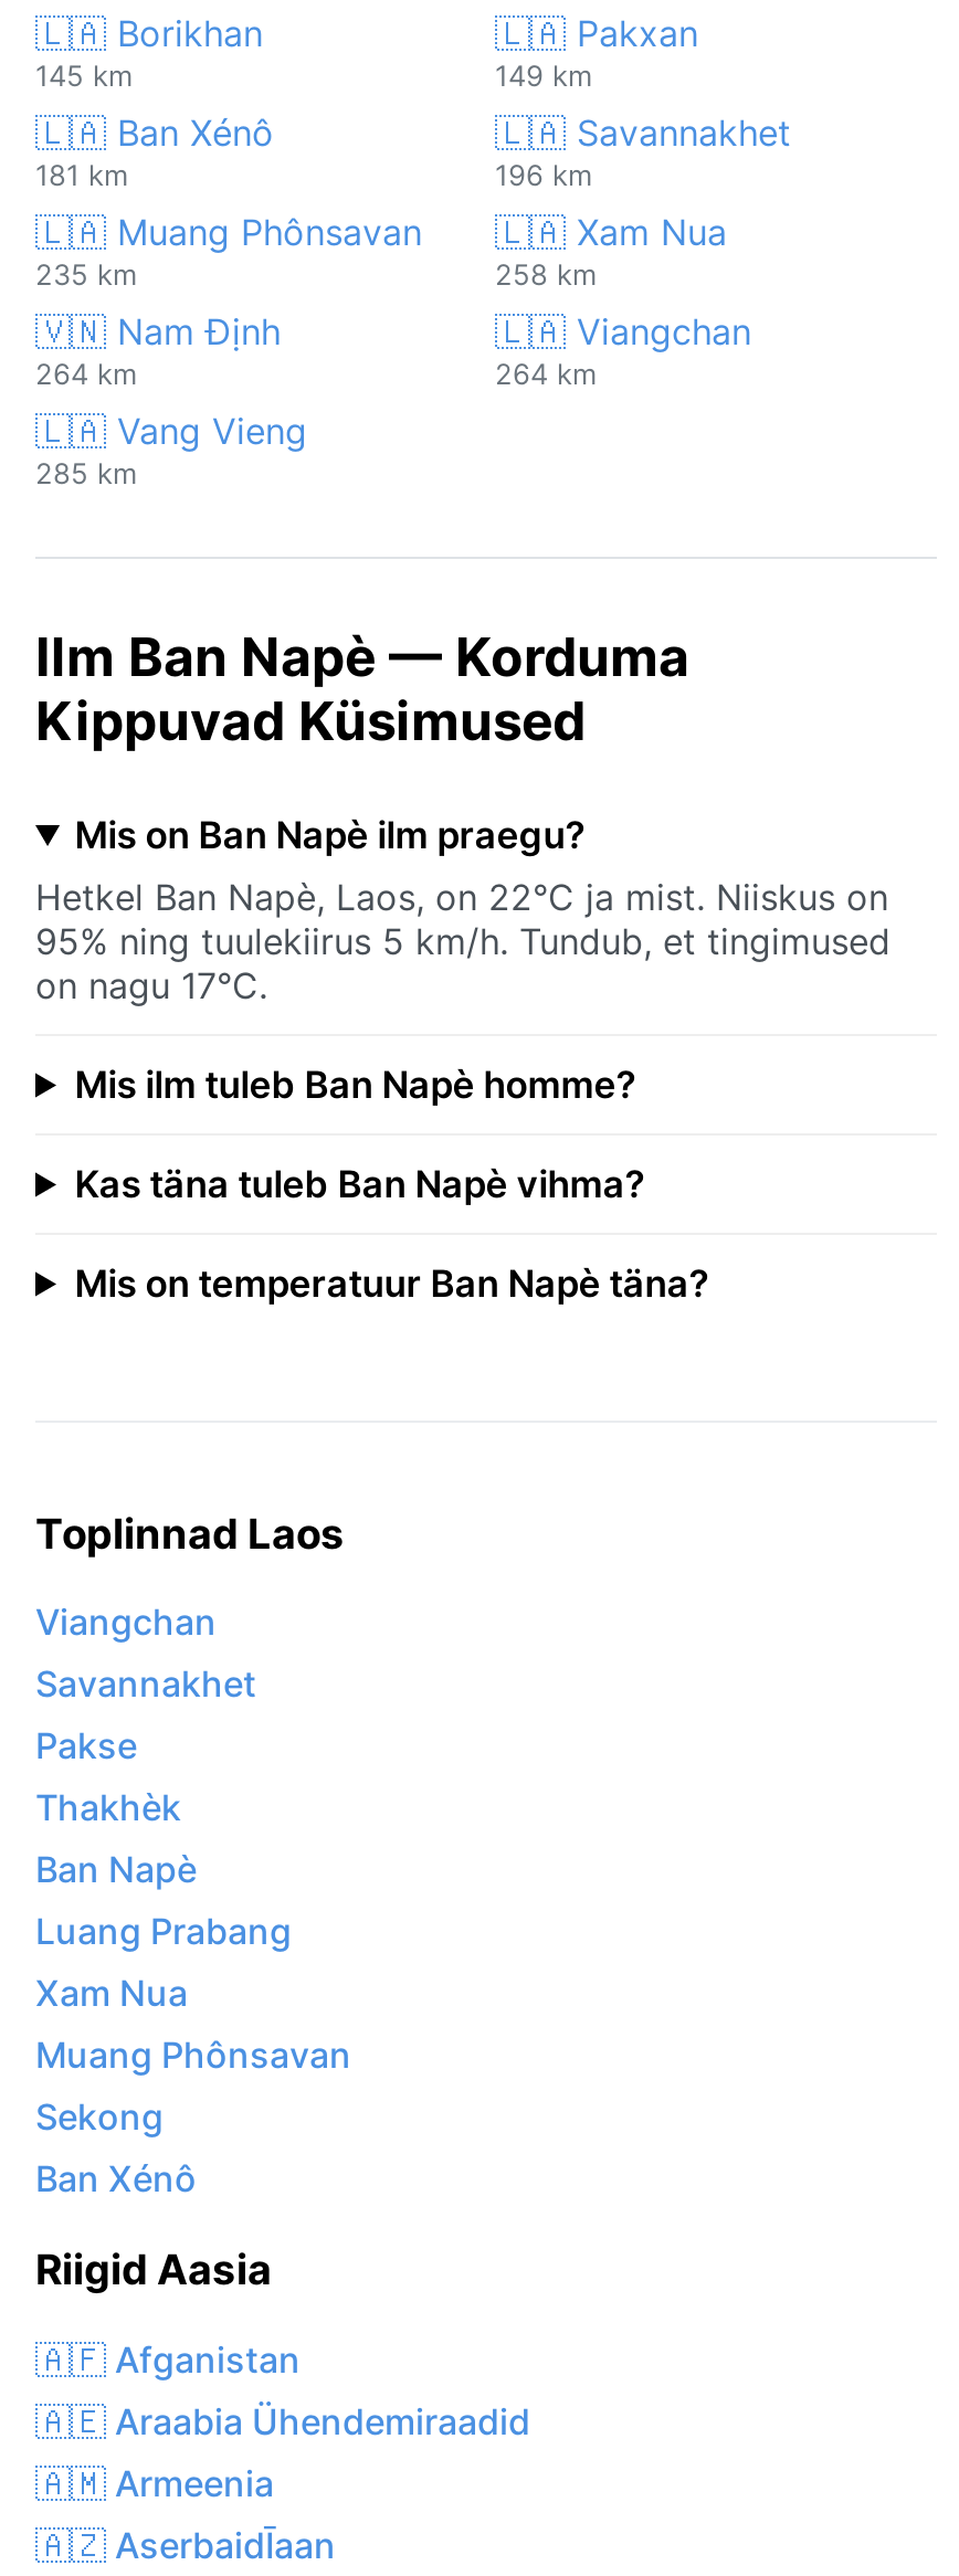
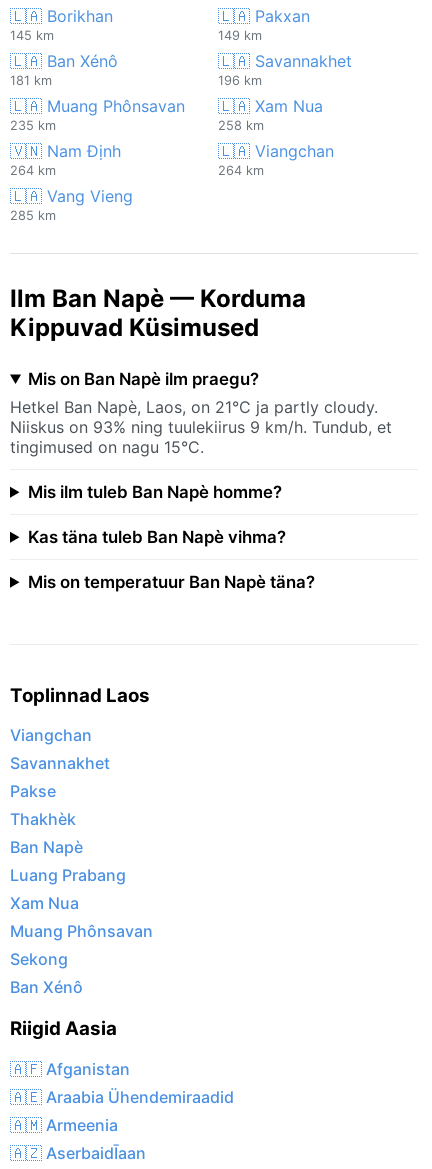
- Hetkel Ban Napè, Laos, on 22°C ja mist. Niiskus on
- 95% ning tuulekiirus 5 km/h. Tundub, et tingimused
- on nagu 17°C.
+ Hetkel Ban Napè, Laos, on 21°C ja partly cloudy.
+ Niiskus on 93% ning tuulekiirus 9 km/h. Tundub, et
+ tingimused on nagu 15°C.
